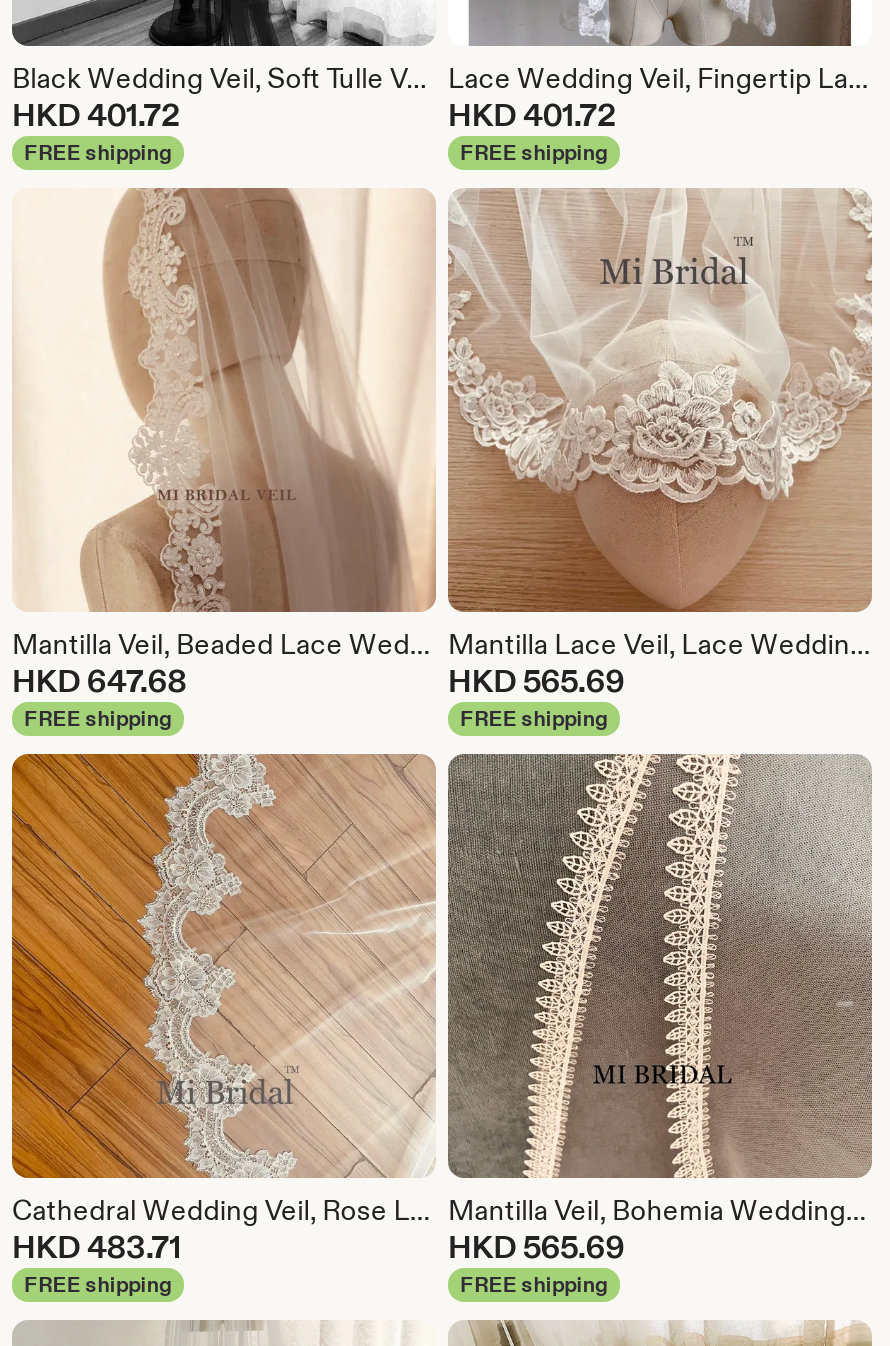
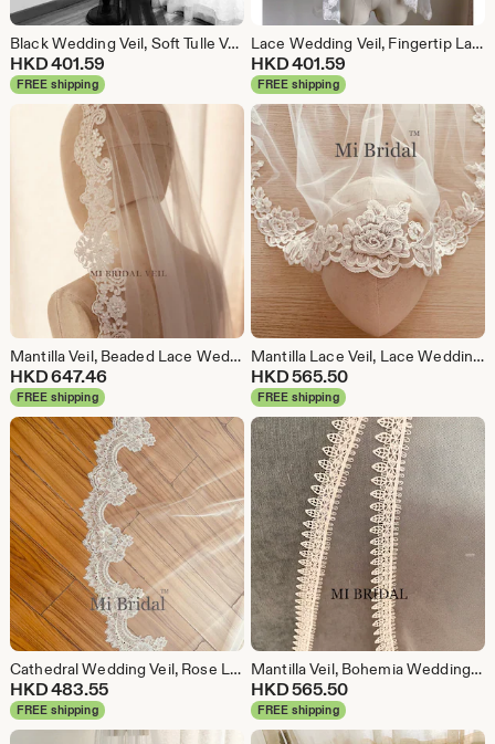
- HKD 401.72
+ HKD 401.59

- HKD 401.72
+ HKD 401.59

- HKD 647.68
+ HKD 647.46

- HKD 565.69
+ HKD 565.50

- HKD 483.71
+ HKD 483.55

- HKD 565.69
+ HKD 565.50
